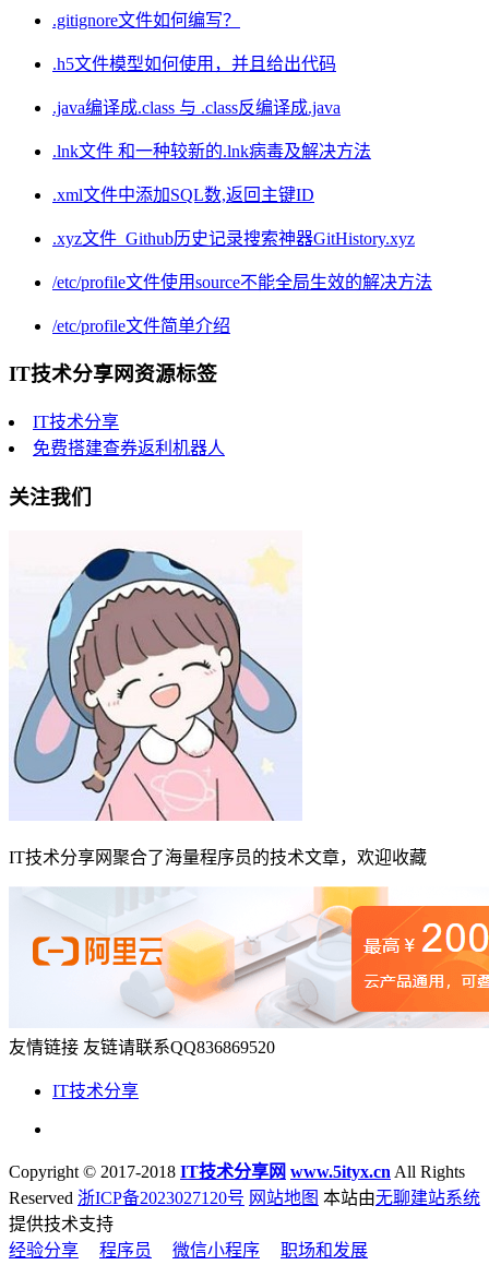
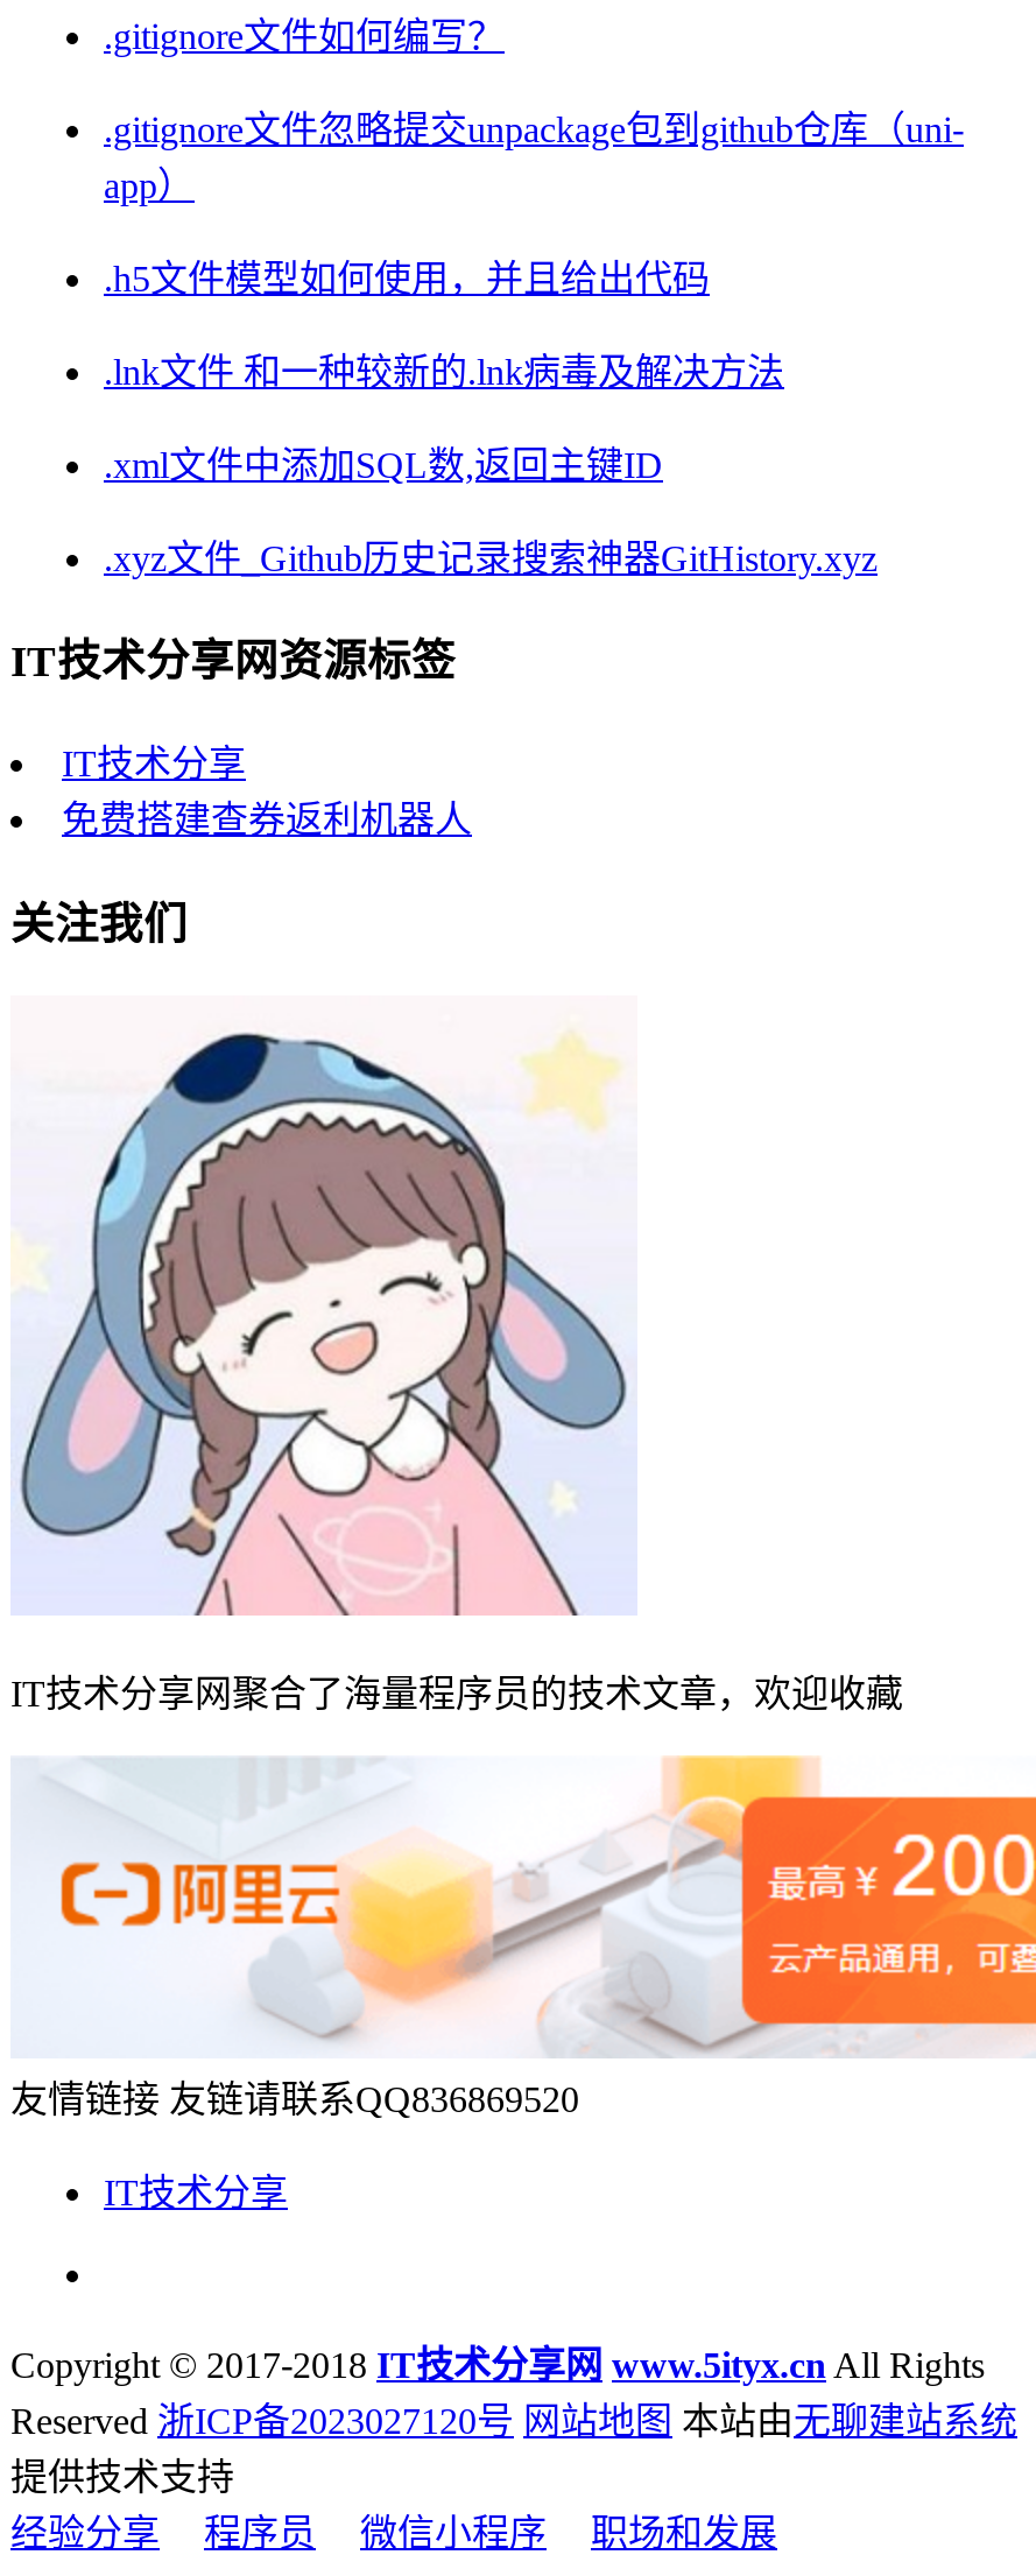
+ .gitignore文件忽略提交unpackage包到github仓库（uni-
+ app）

moved down: .h5文件模型如何使用，并且给出代码

- .java编译成.class 与 .class反编译成.java

moved down: .lnk文件 和一种较新的.lnk病毒及解决方法 | .xml文件中添加SQL数,返回主键ID | .xyz文件_Github历史记录搜索神器GitHistory.xyz

- /etc/profile文件使用source不能全局生效的解决方法
- /etc/profile文件简单介绍
